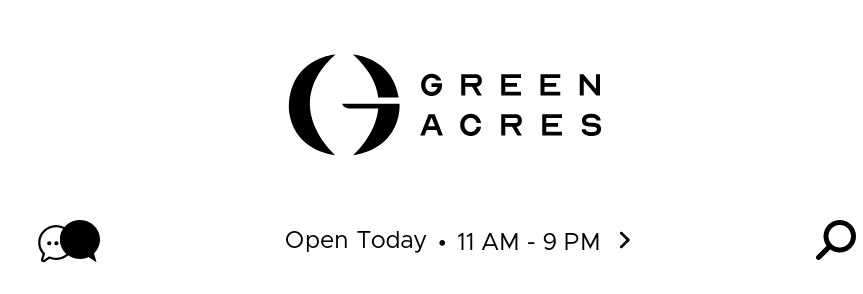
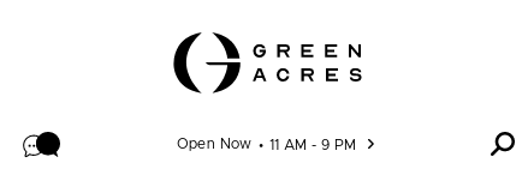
- Open Today
+ Open Now
